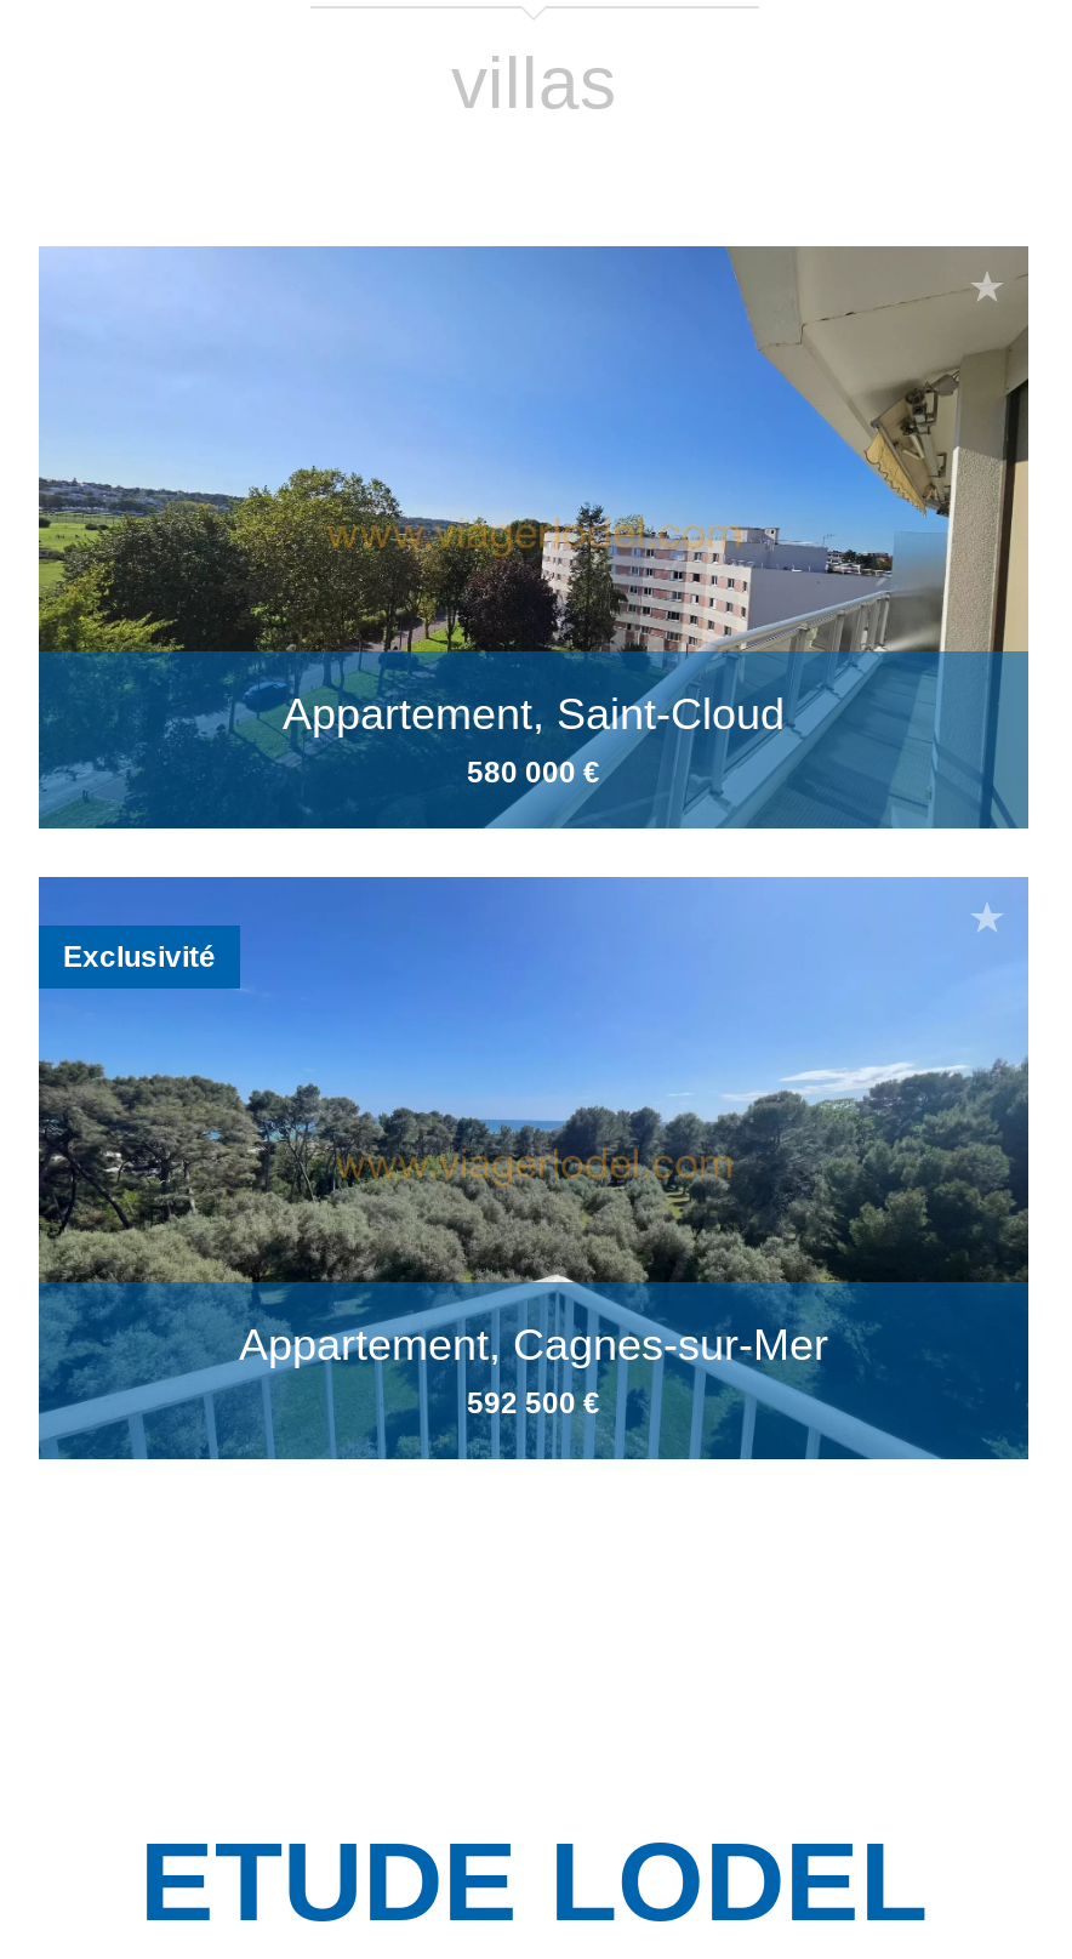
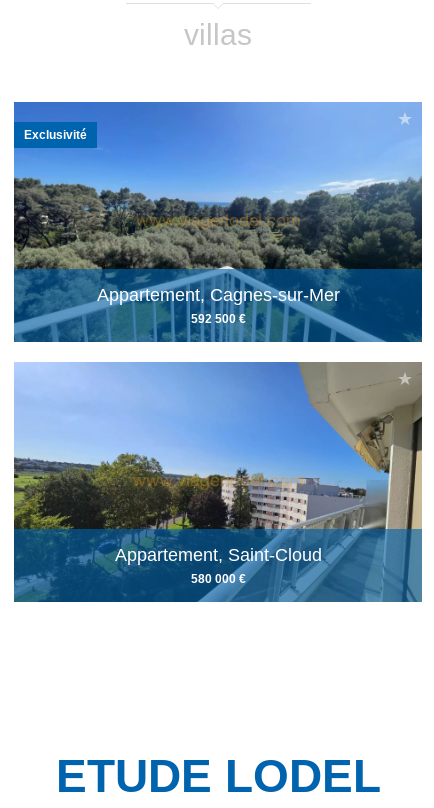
moved down: [image] | Appartement, Saint-Cloud | 580 000 €

moved up: [image] | Appartement, Cagnes-sur-Mer | 592 500 € | Exclusivité
